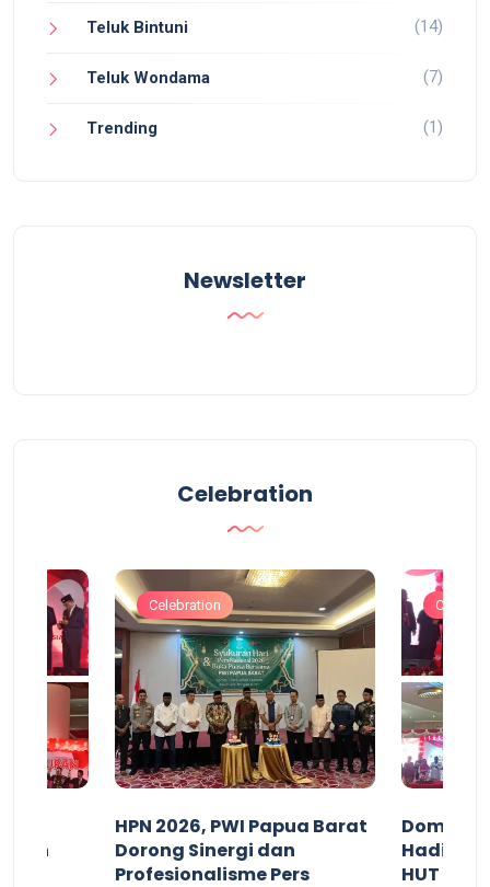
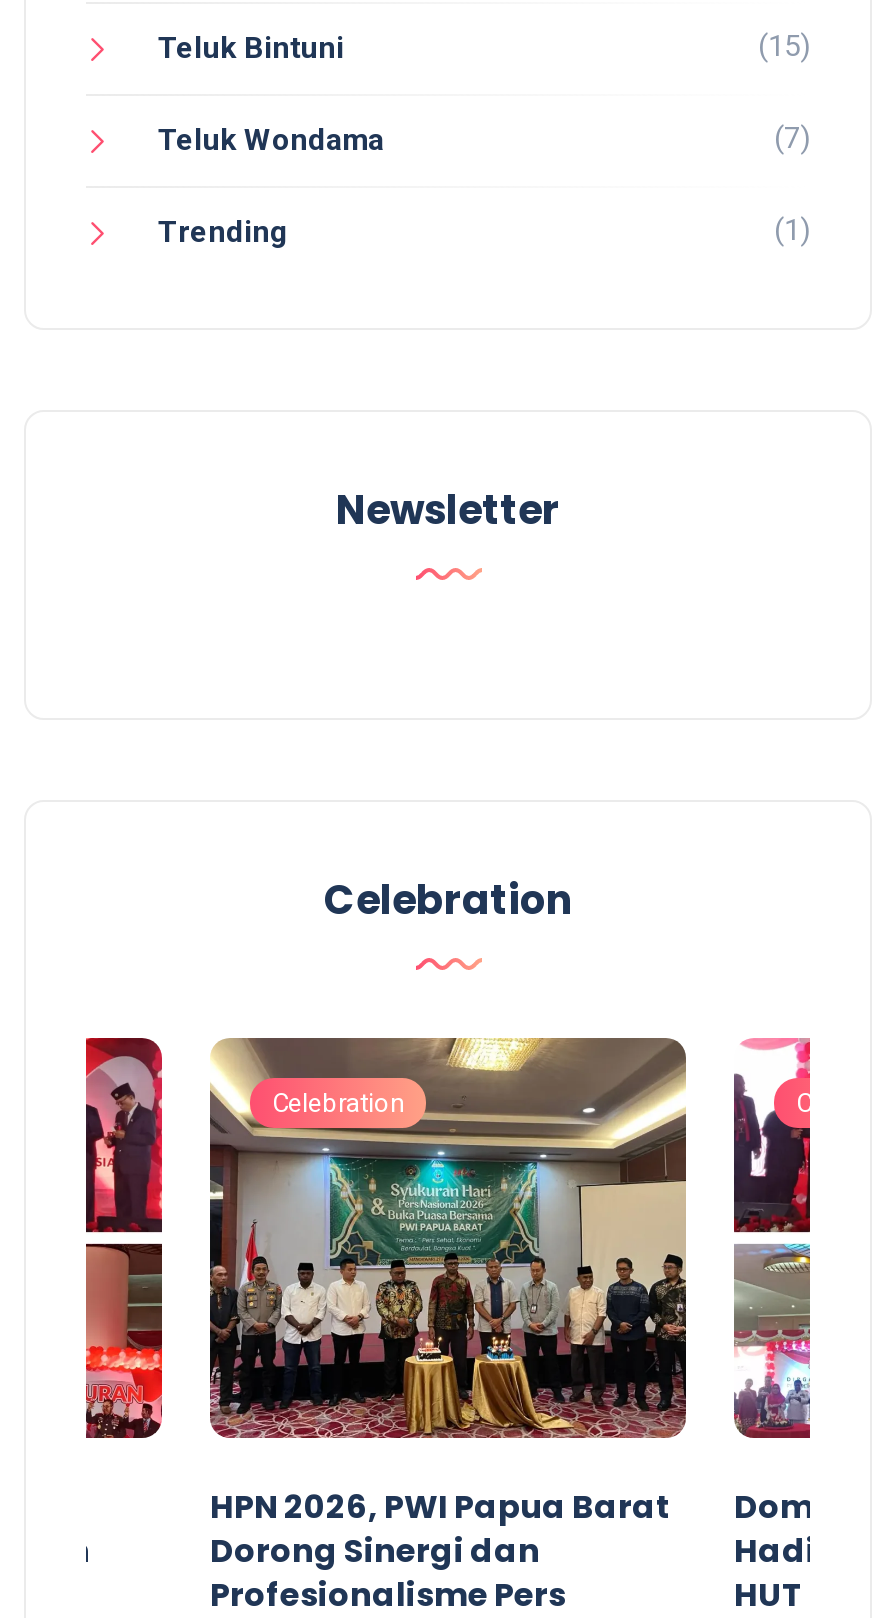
- (14)
+ (15)
